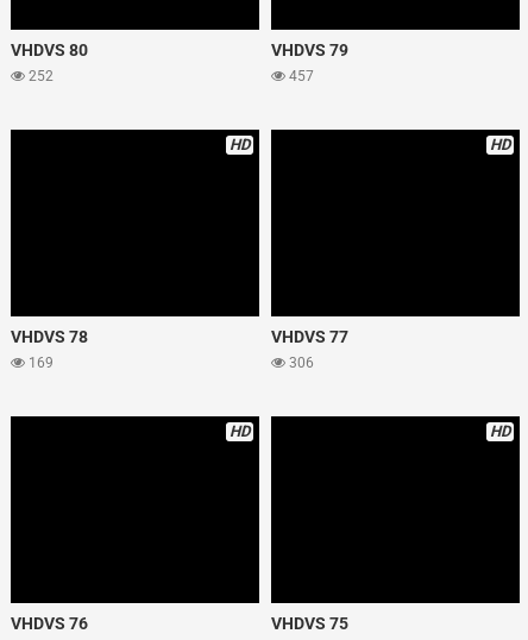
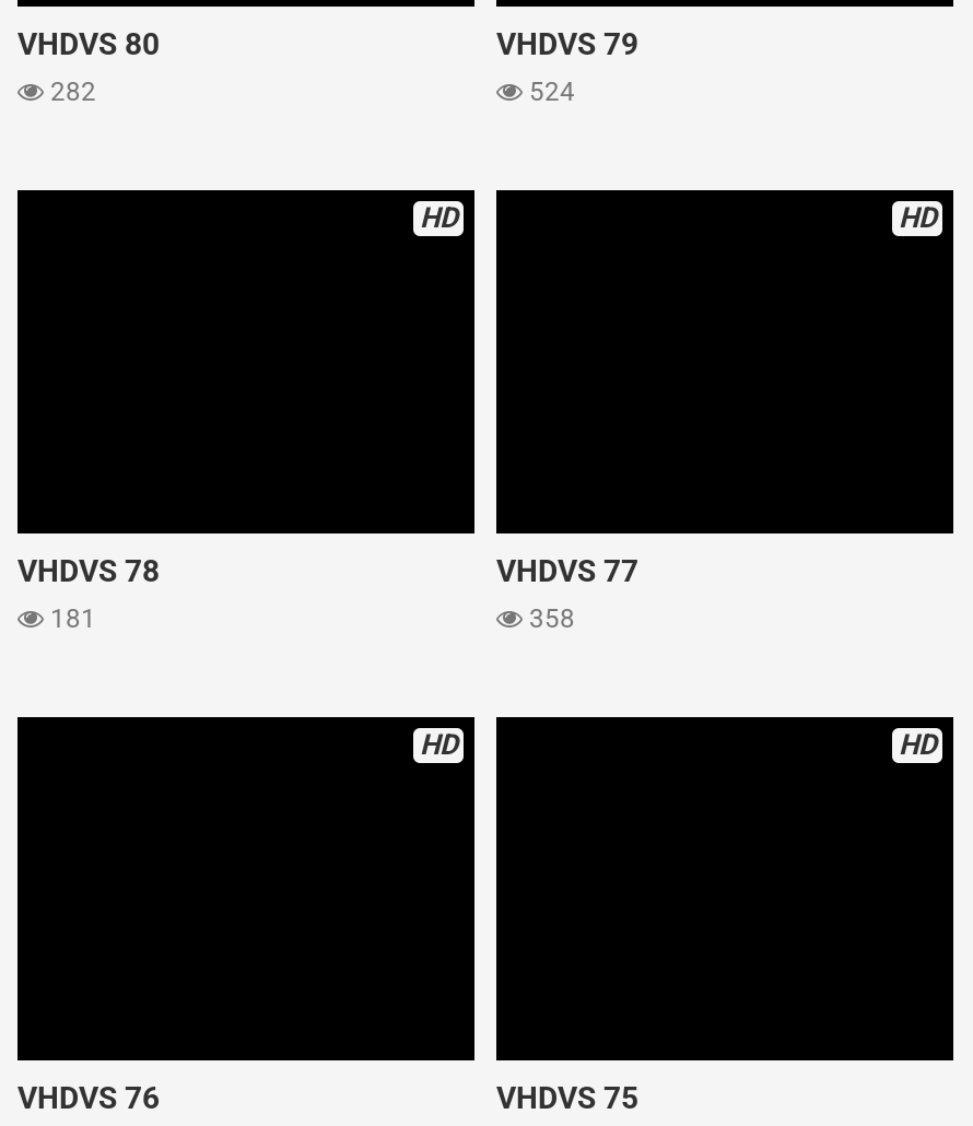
- 252
+ 282

- 457
+ 524

- 169
+ 181

- 306
+ 358
